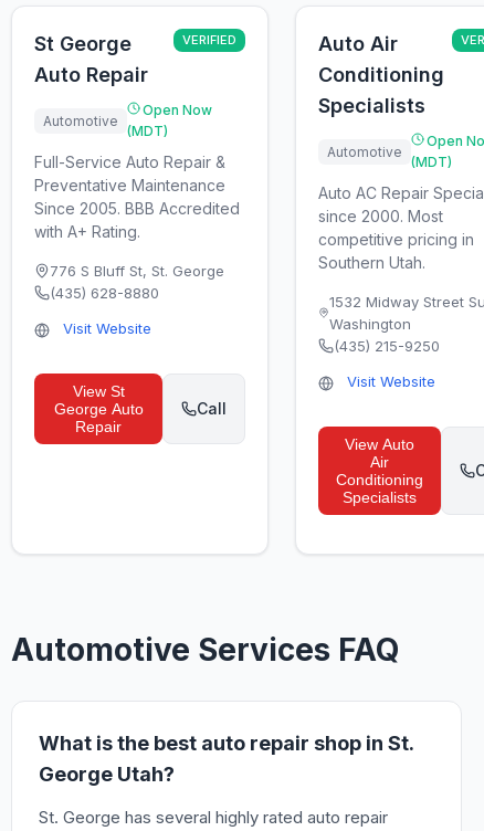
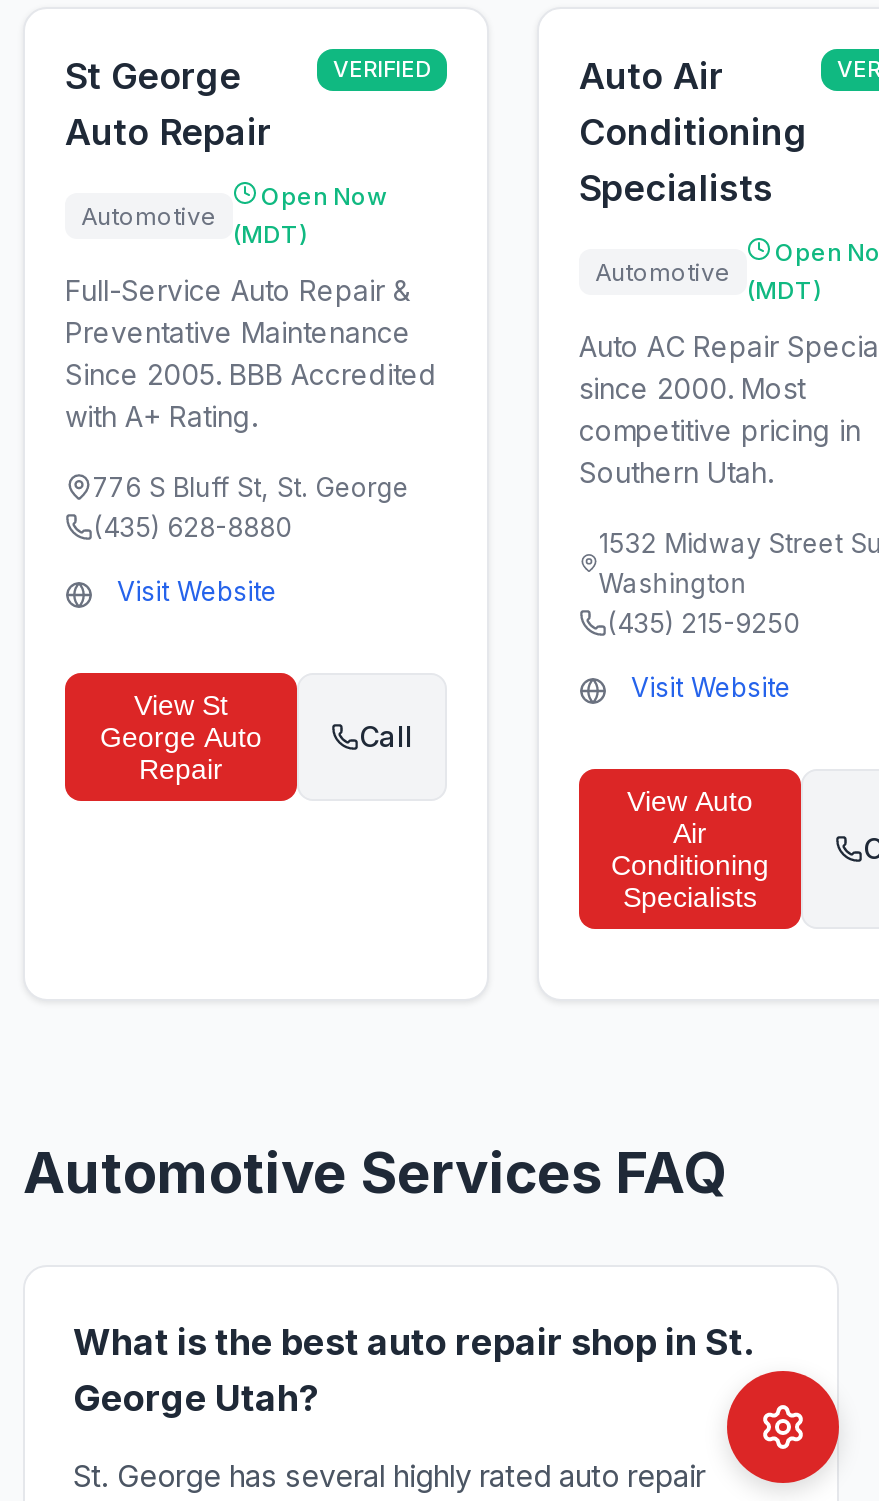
+ [image]
